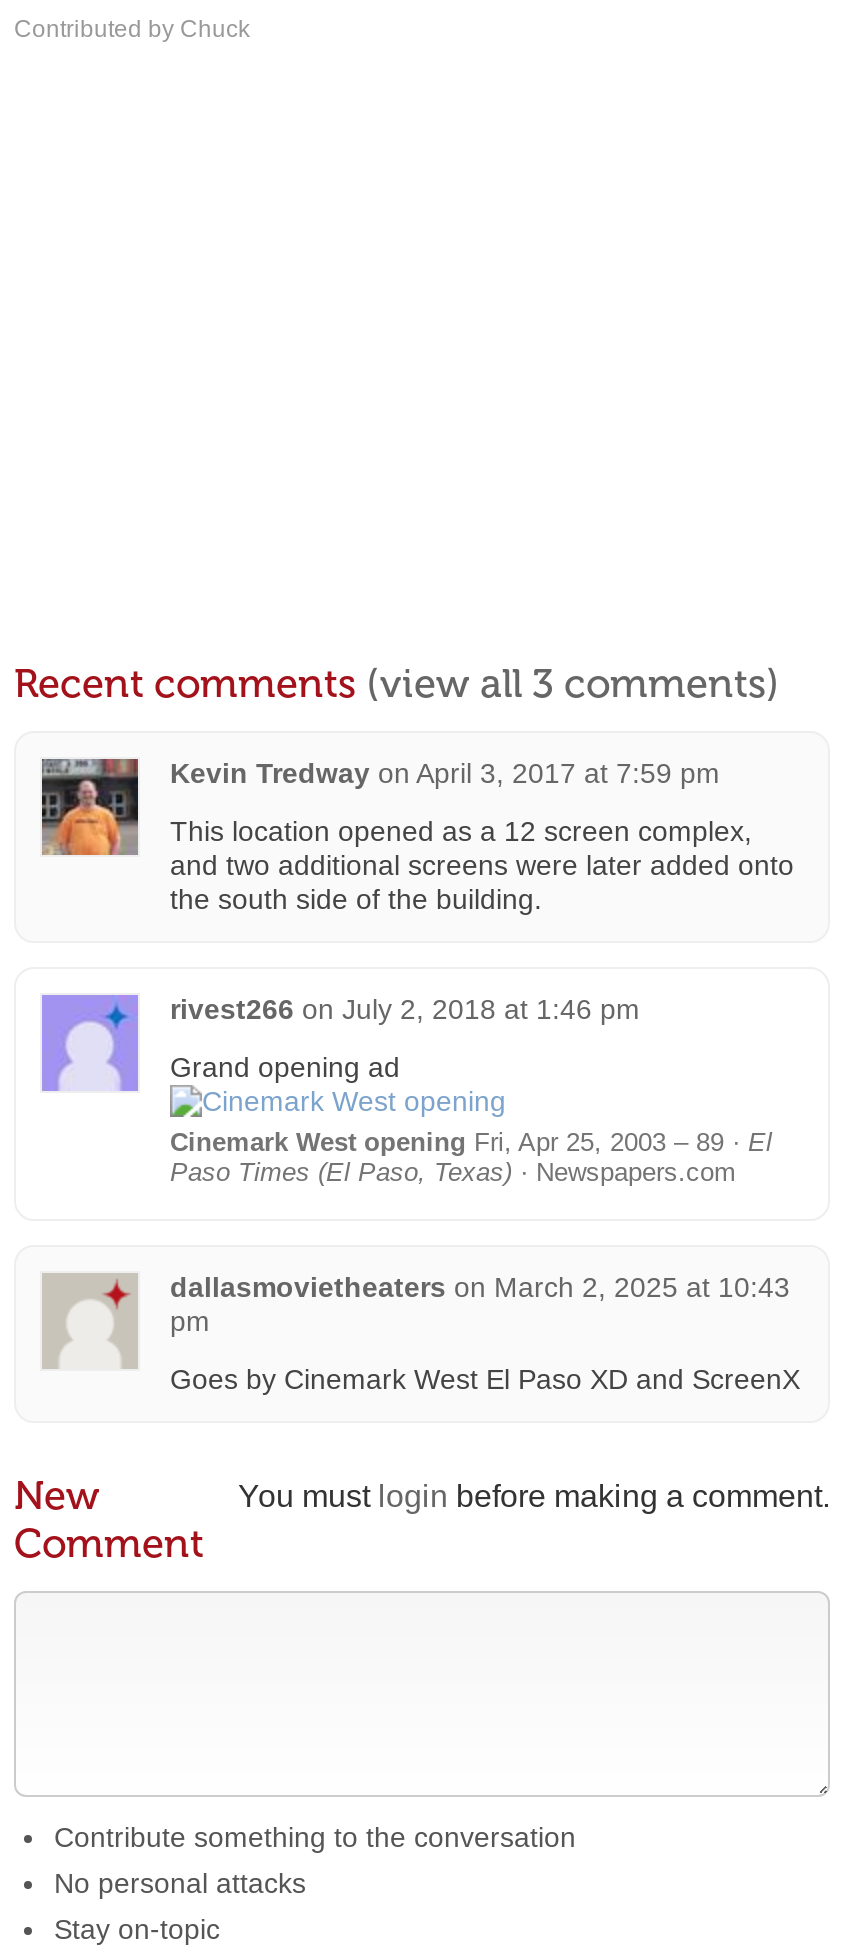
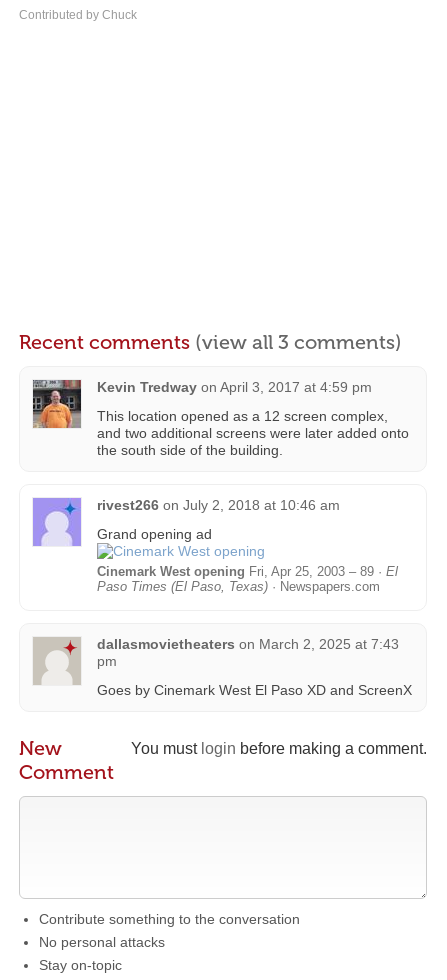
- Kevin Tredway on April 3, 2017 at 7:59 pm
+ Kevin Tredway on April 3, 2017 at 4:59 pm

- rivest266 on July 2, 2018 at 1:46 pm
+ rivest266 on July 2, 2018 at 10:46 am

- dallasmovietheaters on March 2, 2025 at 10:43
+ dallasmovietheaters on March 2, 2025 at 7:43
